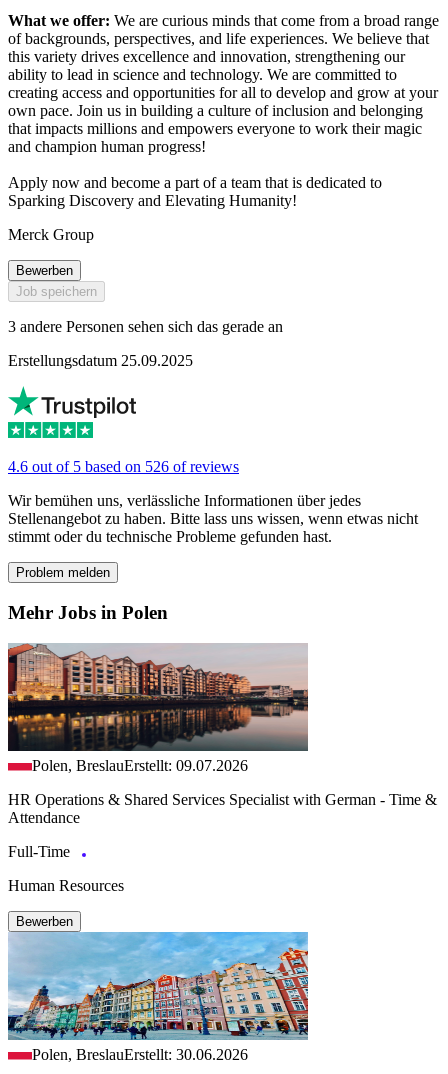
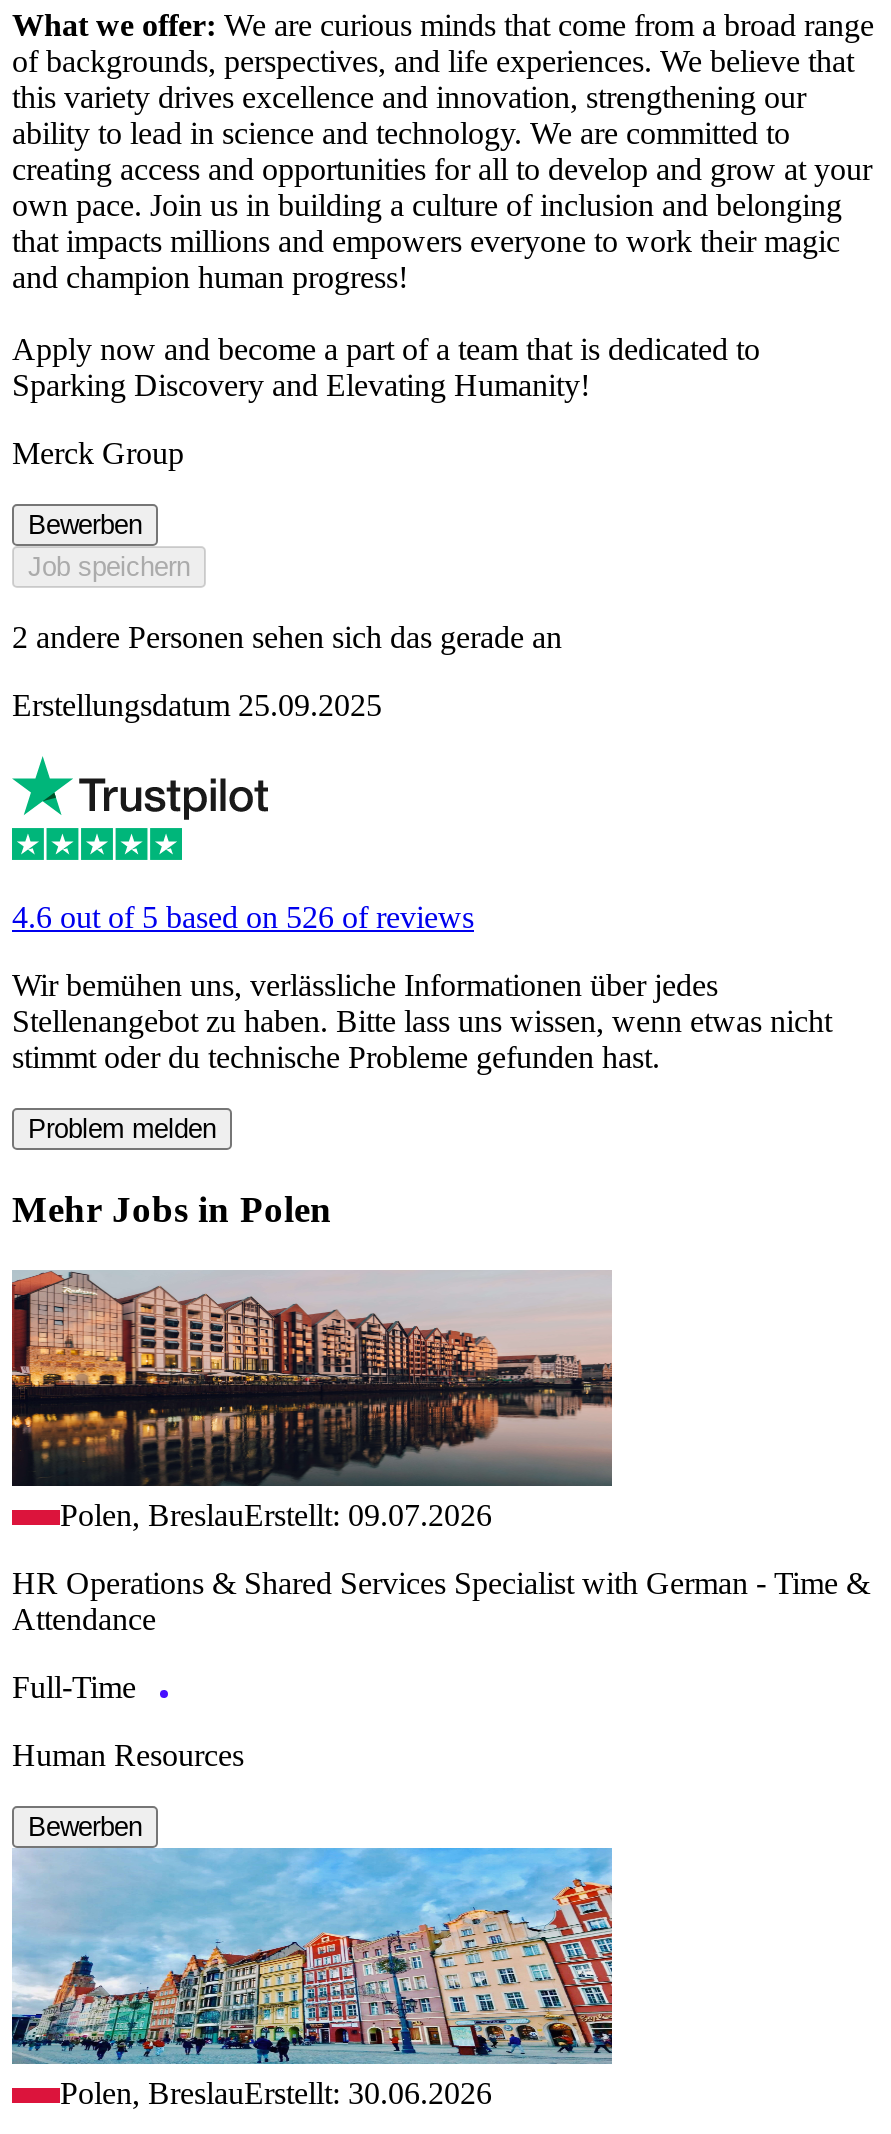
- 3 andere Personen sehen sich das gerade an
+ 2 andere Personen sehen sich das gerade an
